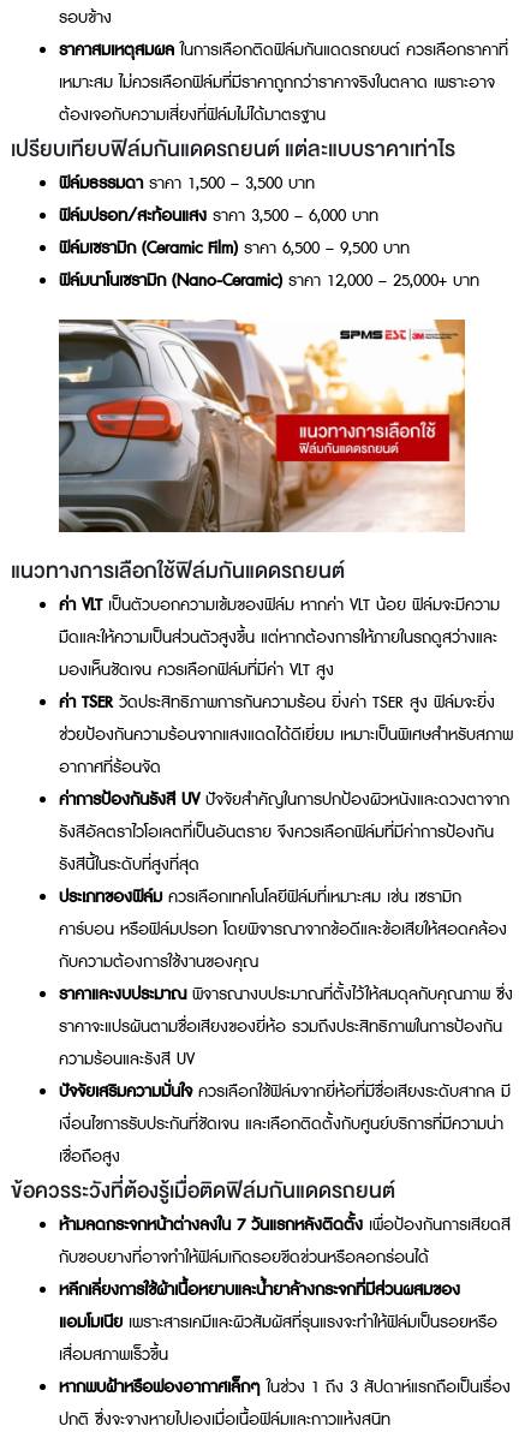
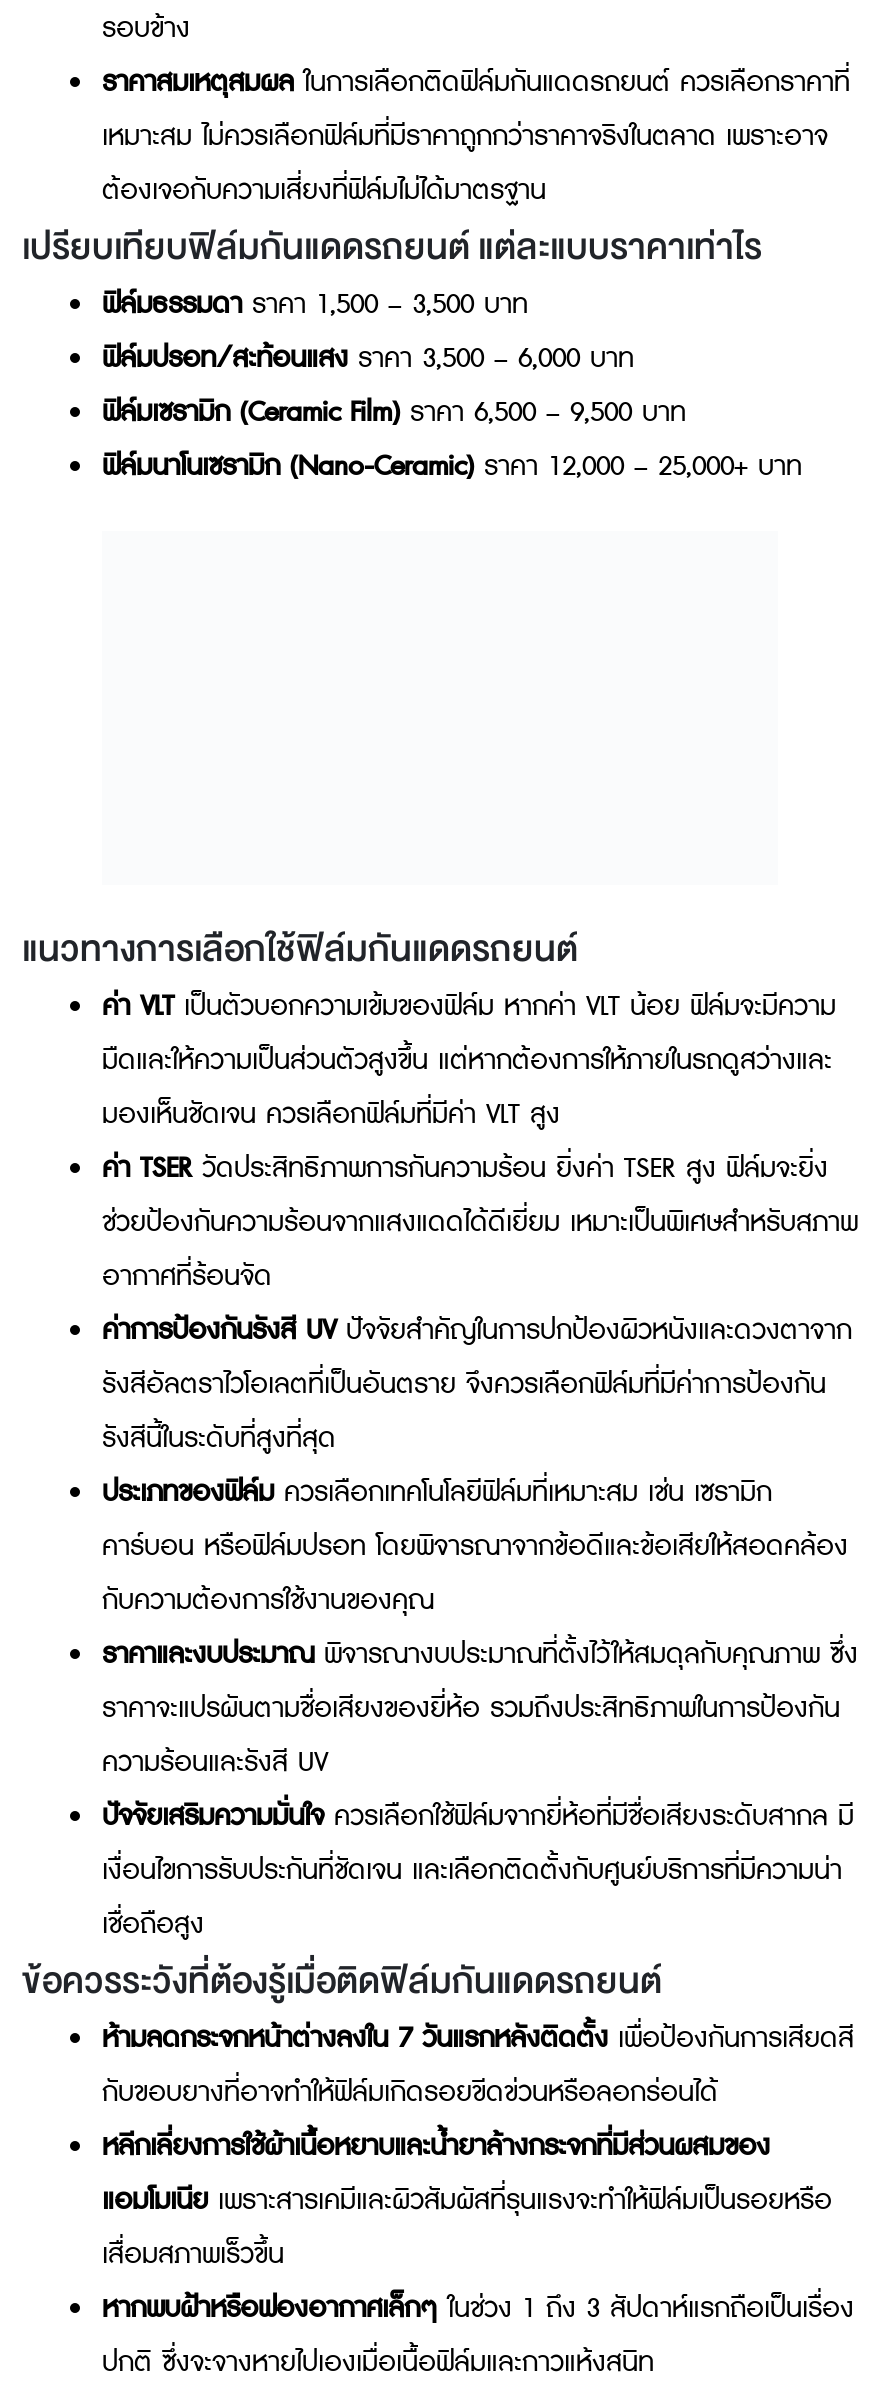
- [image]
